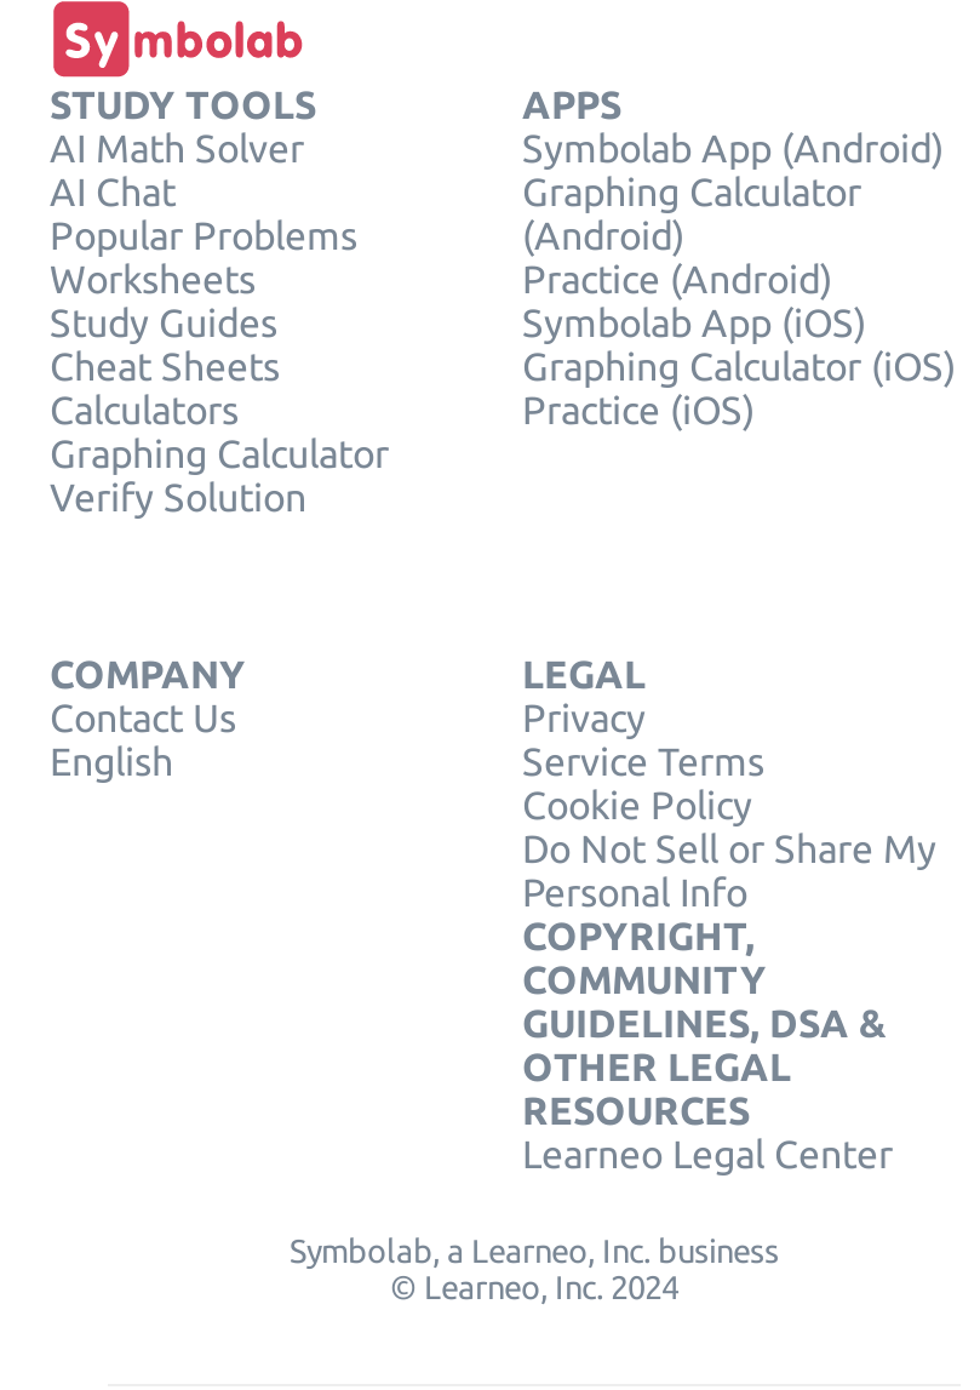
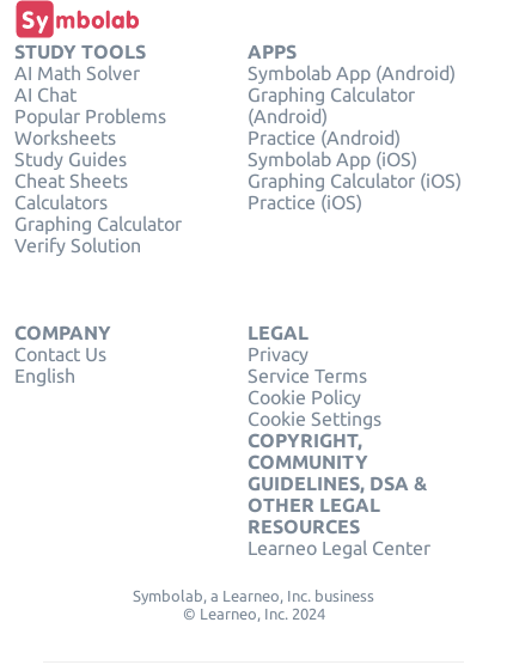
- Do Not Sell or Share My
- Personal Info
+ Cookie Settings
